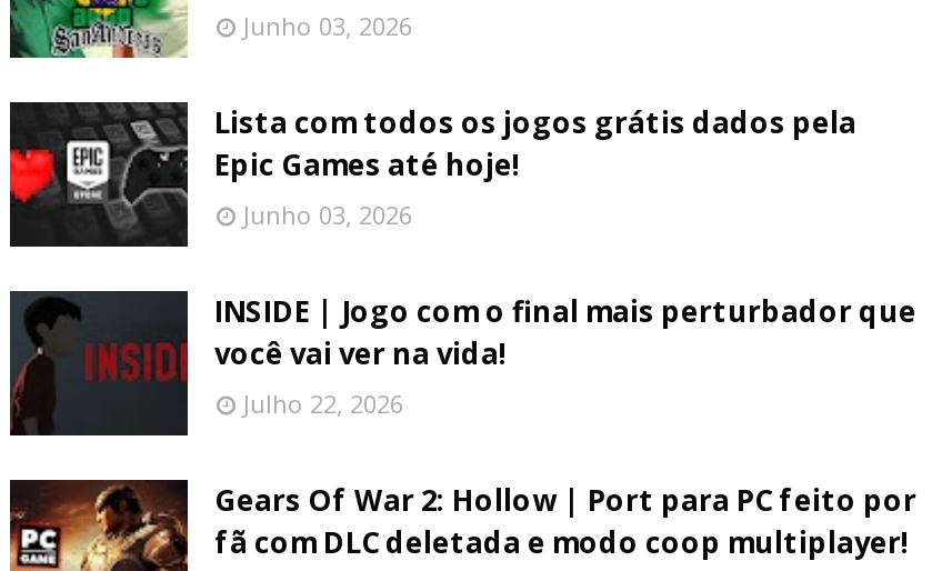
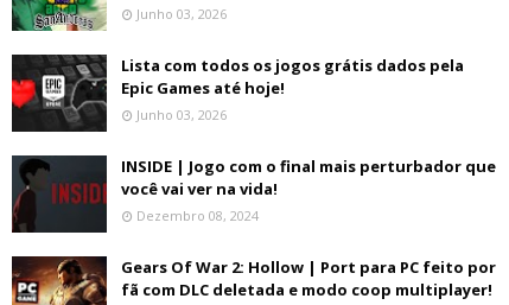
- Julho 22, 2026
+ Dezembro 08, 2024
